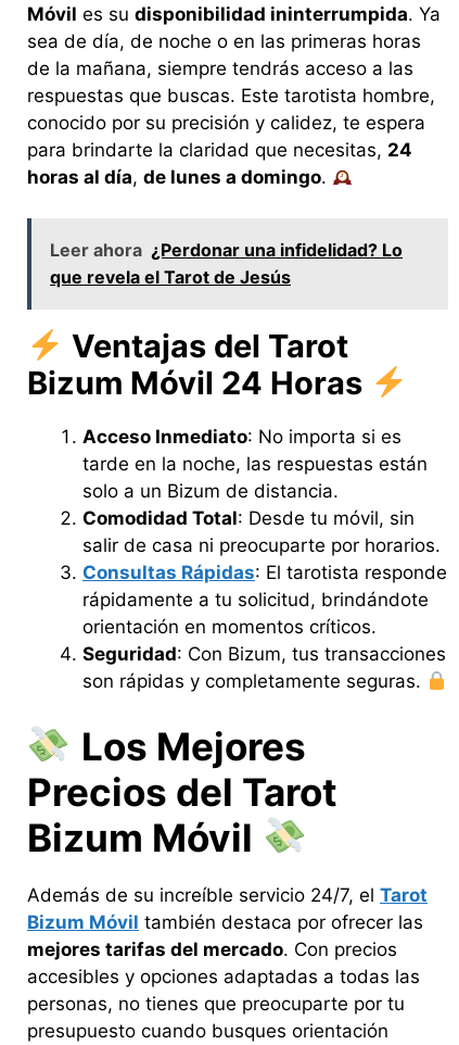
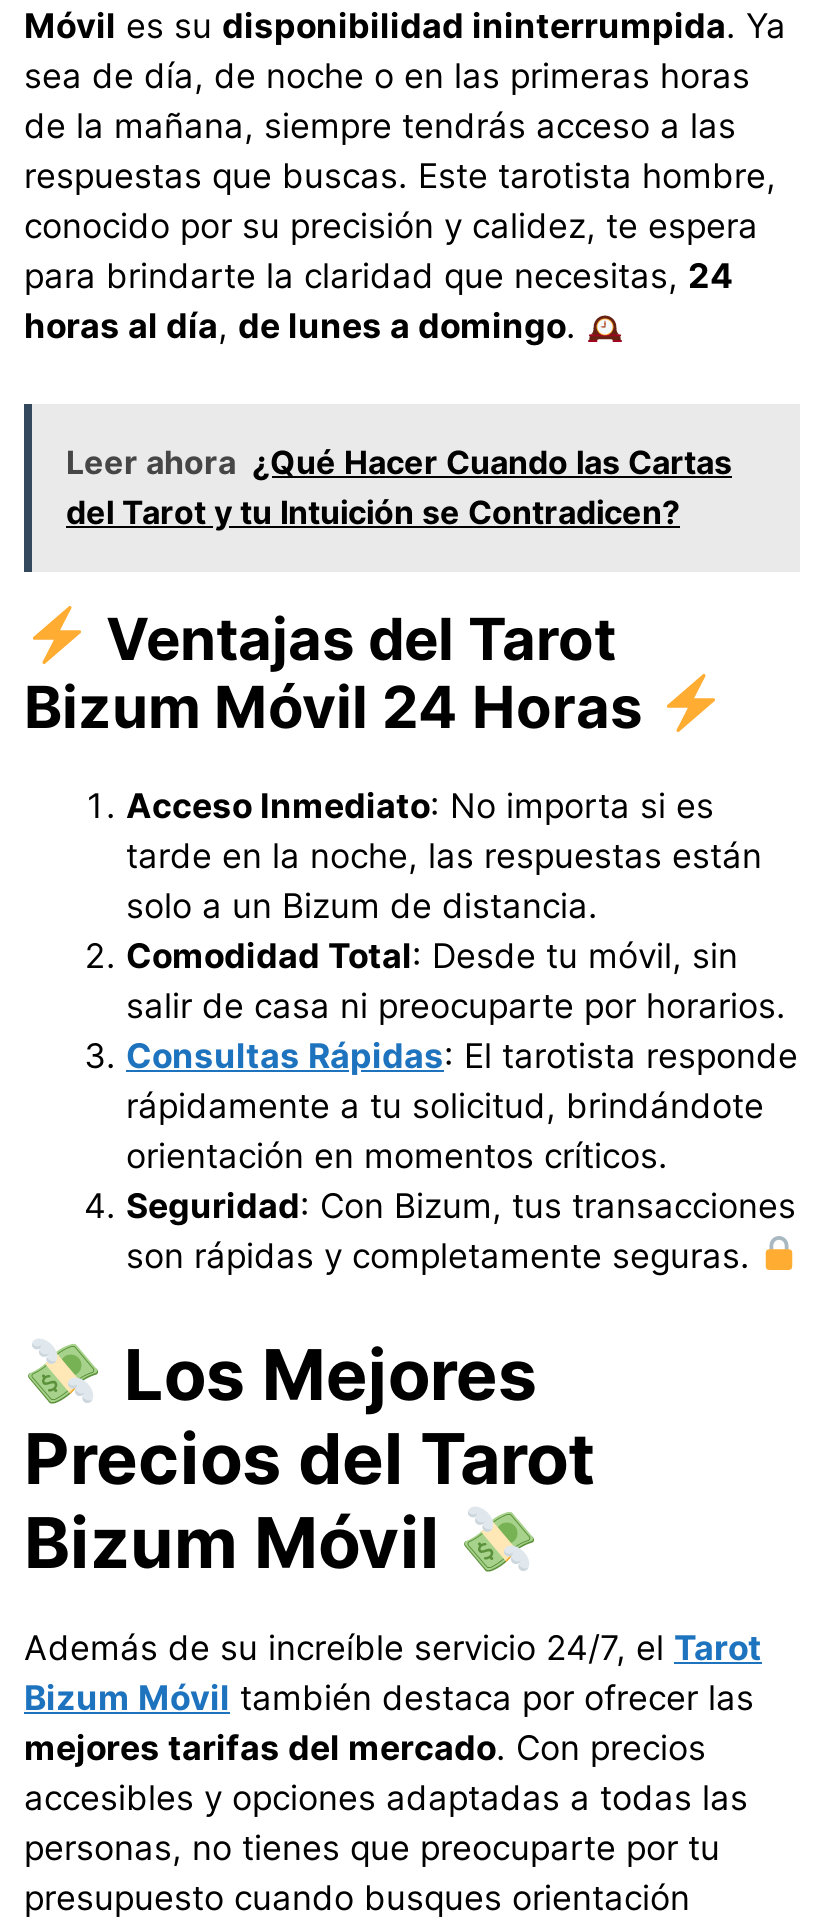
- Leer ahora ¿Perdonar una infidelidad? Lo
- que revela el Tarot de Jesús
+ Leer ahora ¿Qué Hacer Cuando las Cartas
+ del Tarot y tu Intuición se Contradicen?
